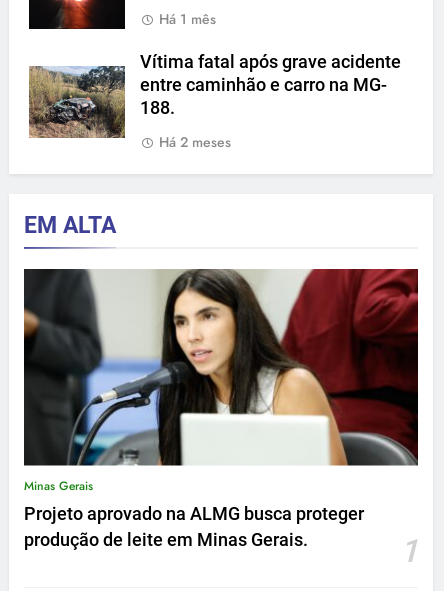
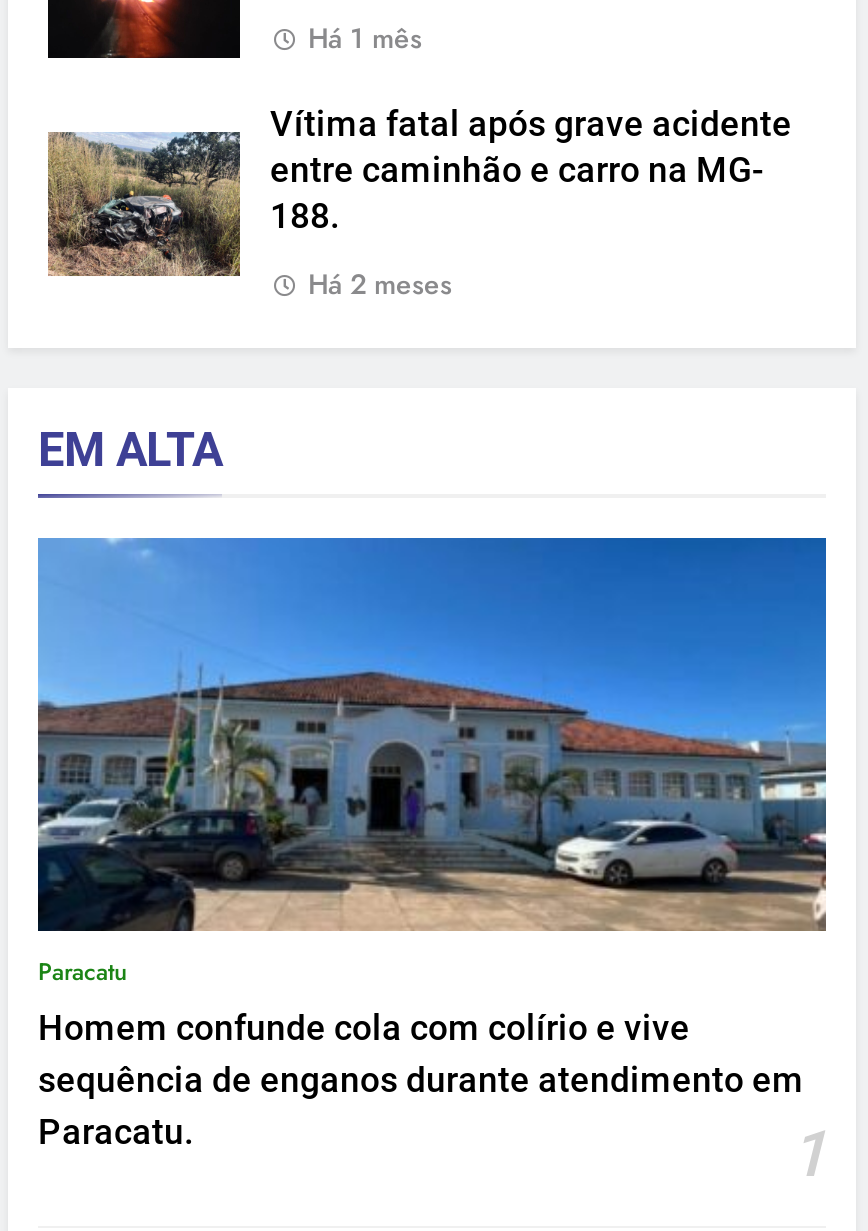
- [image]
- Minas Gerais
- Projeto aprovado na ALMG busca proteger
- produção de leite em Minas Gerais.
+ [image]
+ Paracatu
+ Homem confunde cola com colírio e vive
+ sequência de enganos durante atendimento em
+ Paracatu.
